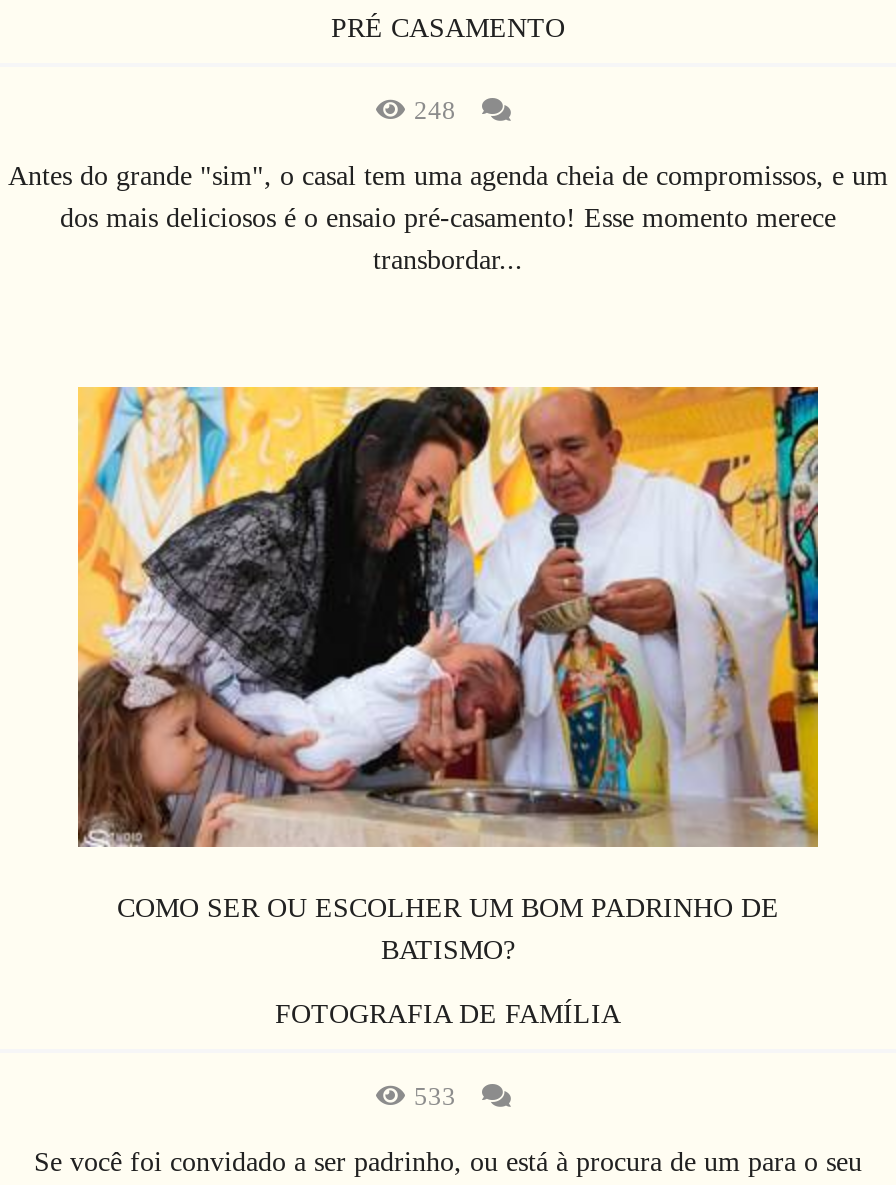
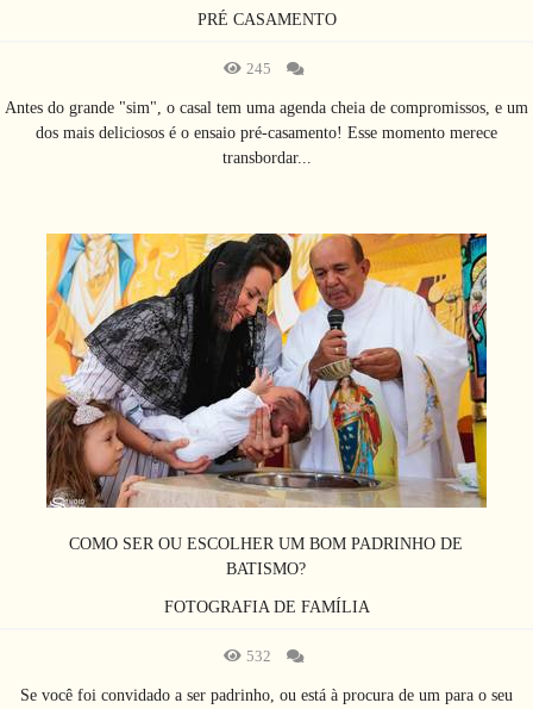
- 248
+ 245

- 533
+ 532
